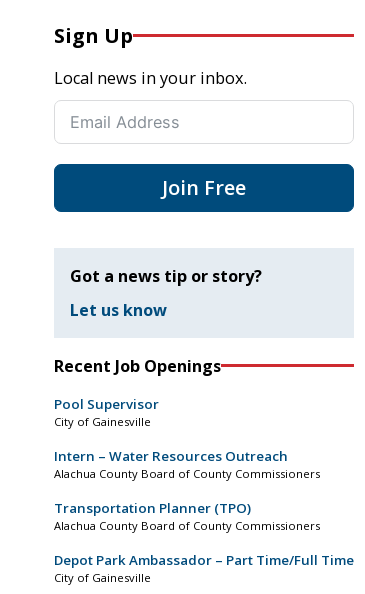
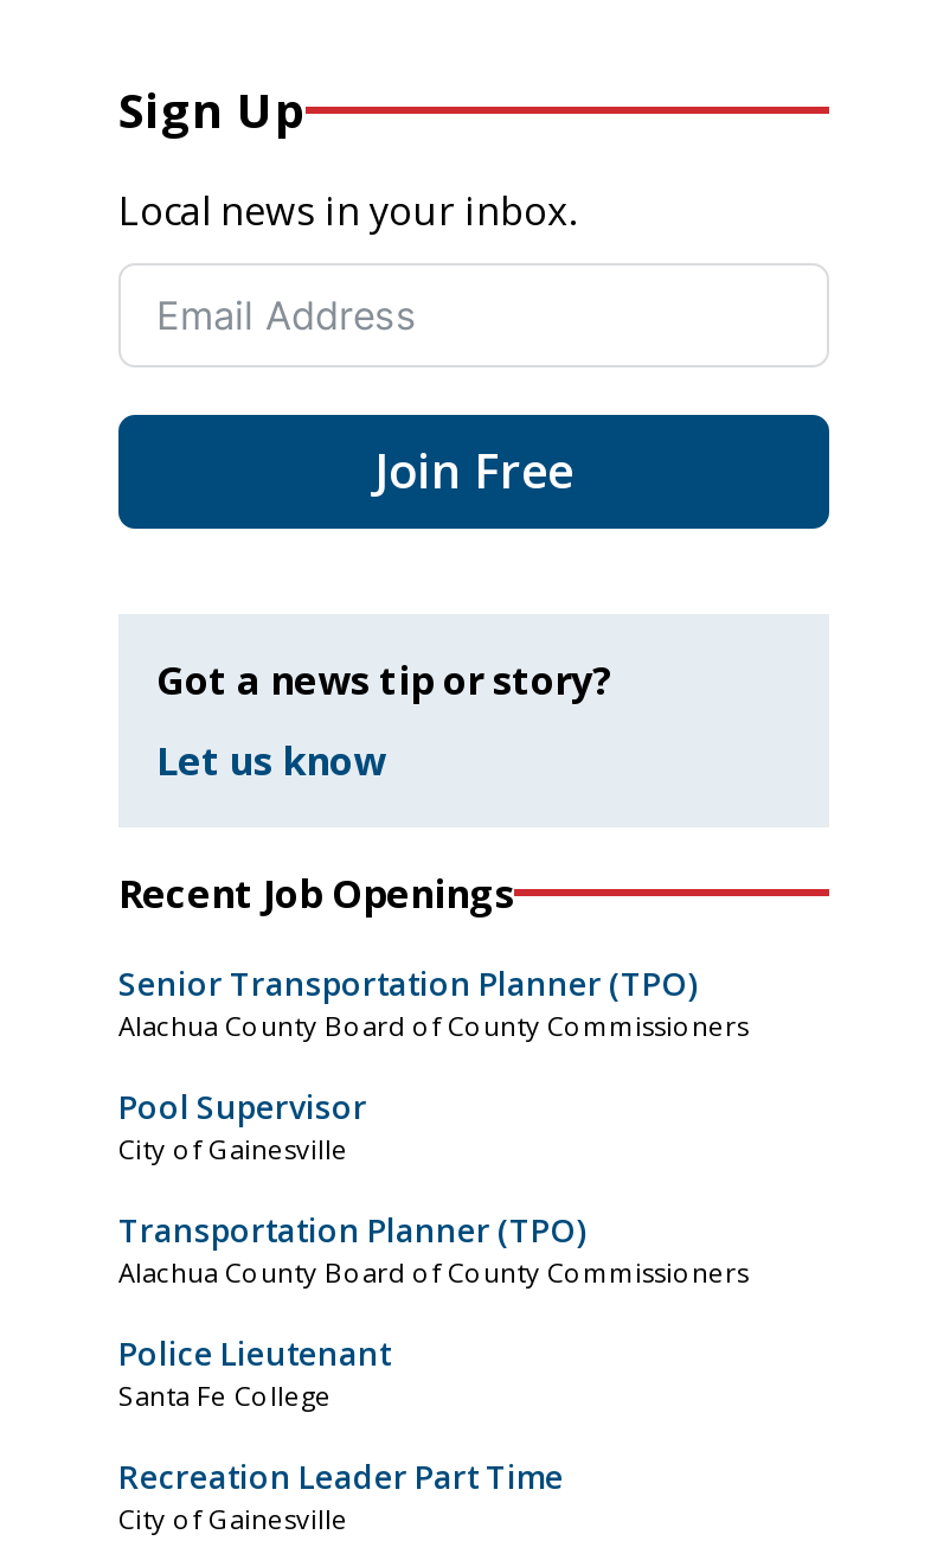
+ Senior Transportation Planner (TPO)
+ Alachua County Board of County Commissioners

- Intern – Water Resources Outreach
- Alachua County Board of County Commissioners

- Depot Park Ambassador – Part Time/Full Time
+ Police Lieutenant
+ Santa Fe College
+ Recreation Leader Part Time
